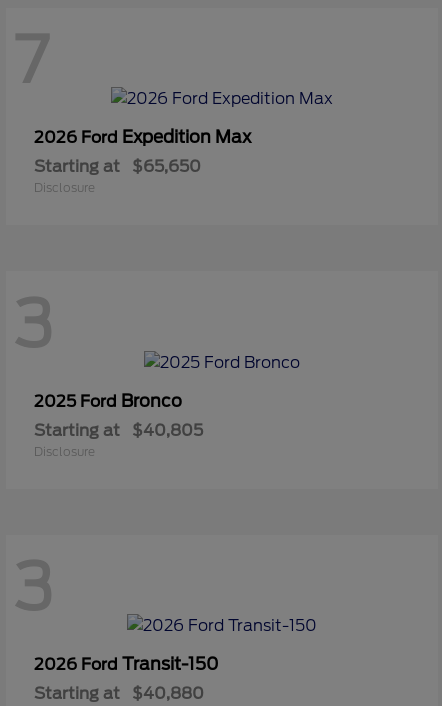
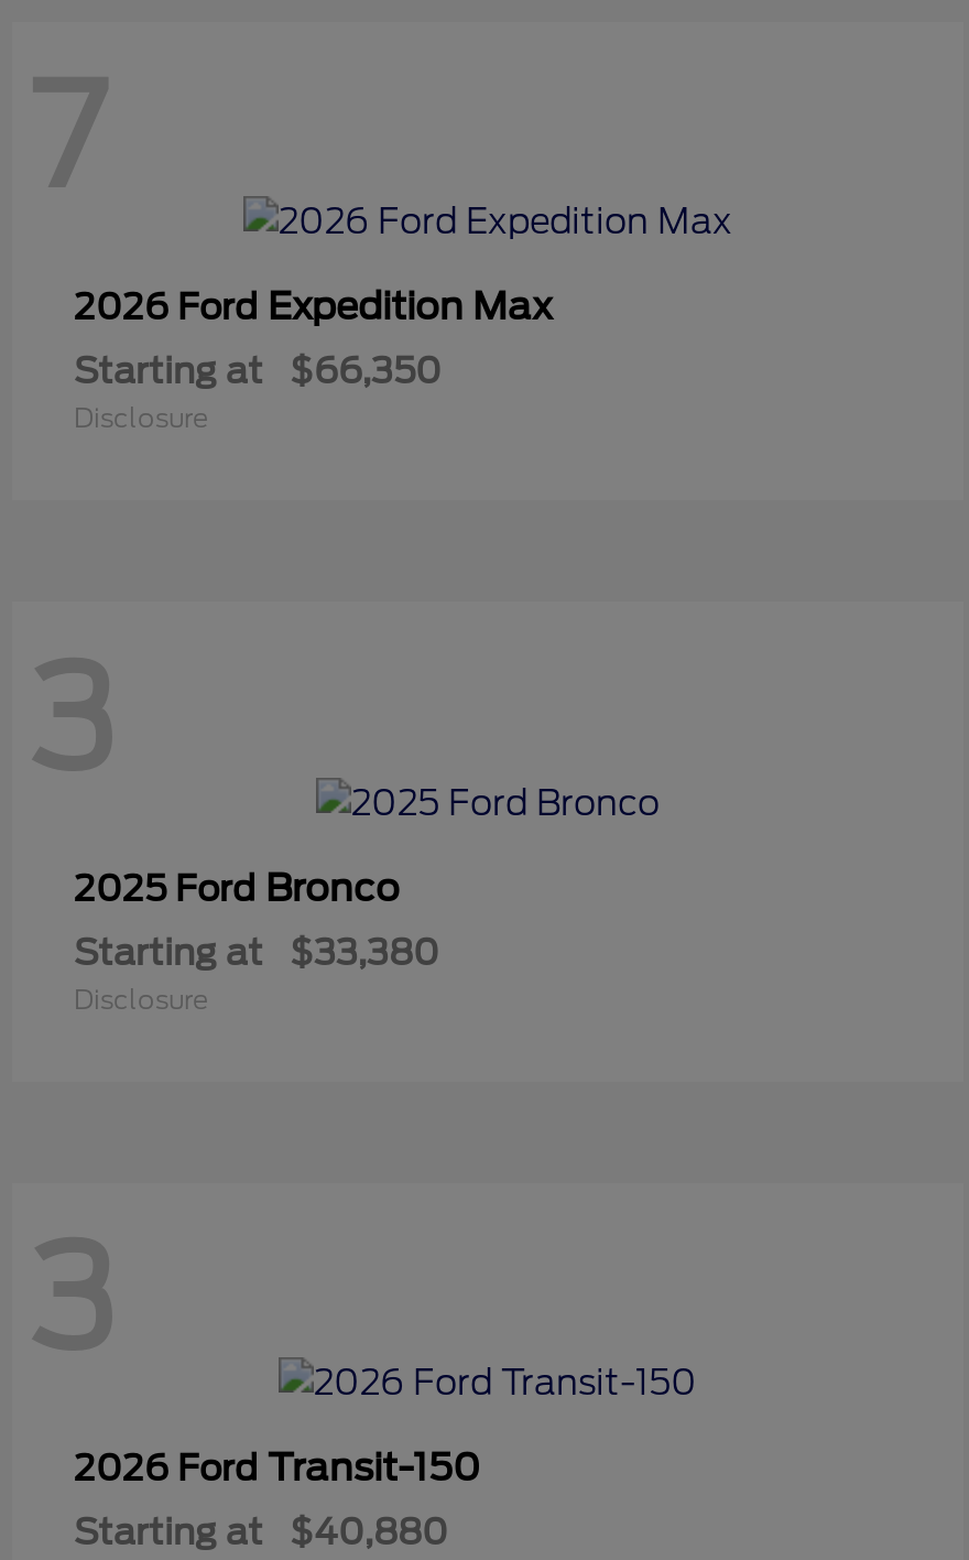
- Starting at $65,650
+ Starting at $66,350

- Starting at $40,805
+ Starting at $33,380
